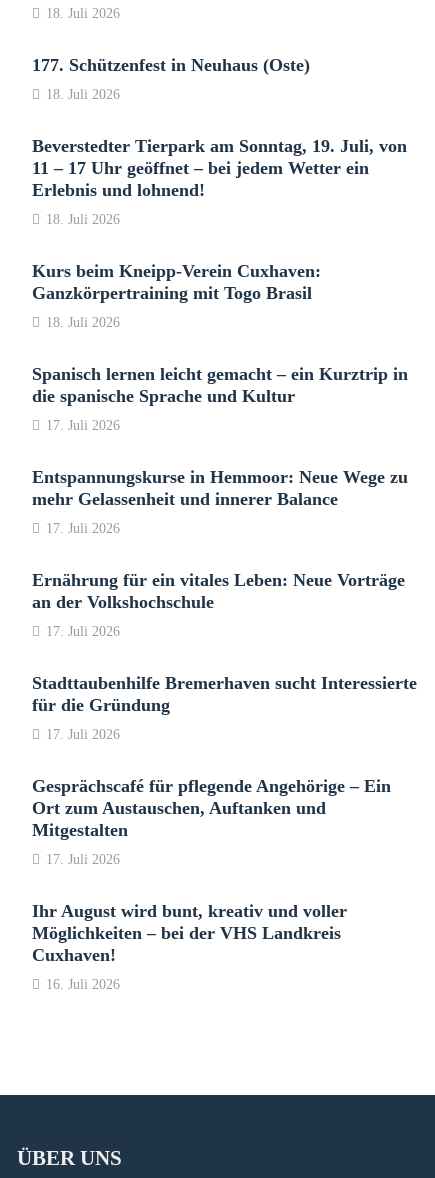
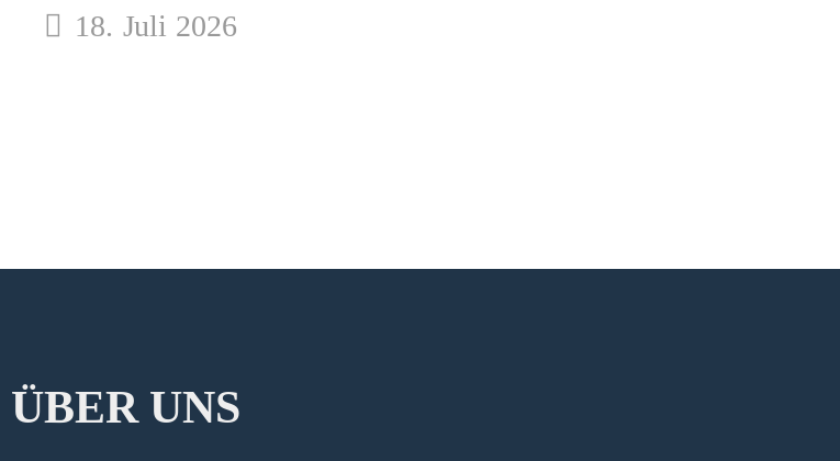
- 177. Schützenfest in Neuhaus (Oste)
- 18. Juli 2026
- Beverstedter Tierpark am Sonntag, 19. Juli, von
- 11 – 17 Uhr geöffnet – bei jedem Wetter ein
- Erlebnis und lohnend!
- 18. Juli 2026
- Kurs beim Kneipp-Verein Cuxhaven:
- Ganzkörpertraining mit Togo Brasil
- 18. Juli 2026
- Spanisch lernen leicht gemacht – ein Kurztrip in
- die spanische Sprache und Kultur
- 17. Juli 2026
- Entspannungskurse in Hemmoor: Neue Wege zu
- mehr Gelassenheit und innerer Balance
- 17. Juli 2026
- Ernährung für ein vitales Leben: Neue Vorträge
- an der Volkshochschule
- 17. Juli 2026
- Stadttaubenhilfe Bremerhaven sucht Interessierte
- für die Gründung
- 17. Juli 2026
- Gesprächscafé für pflegende Angehörige – Ein
- Ort zum Austauschen, Auftanken und
- Mitgestalten
- 17. Juli 2026
- Ihr August wird bunt, kreativ und voller
- Möglichkeiten – bei der VHS Landkreis
- Cuxhaven!
- 16. Juli 2026
